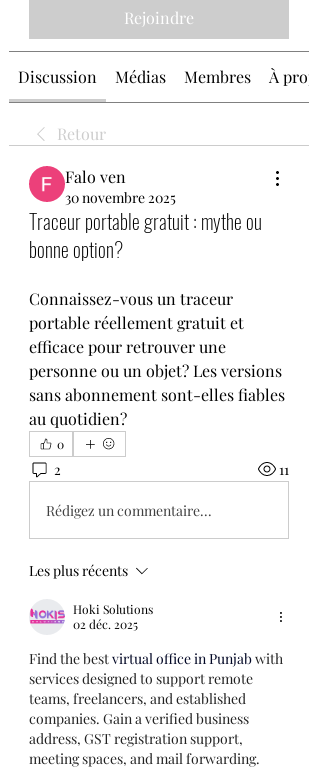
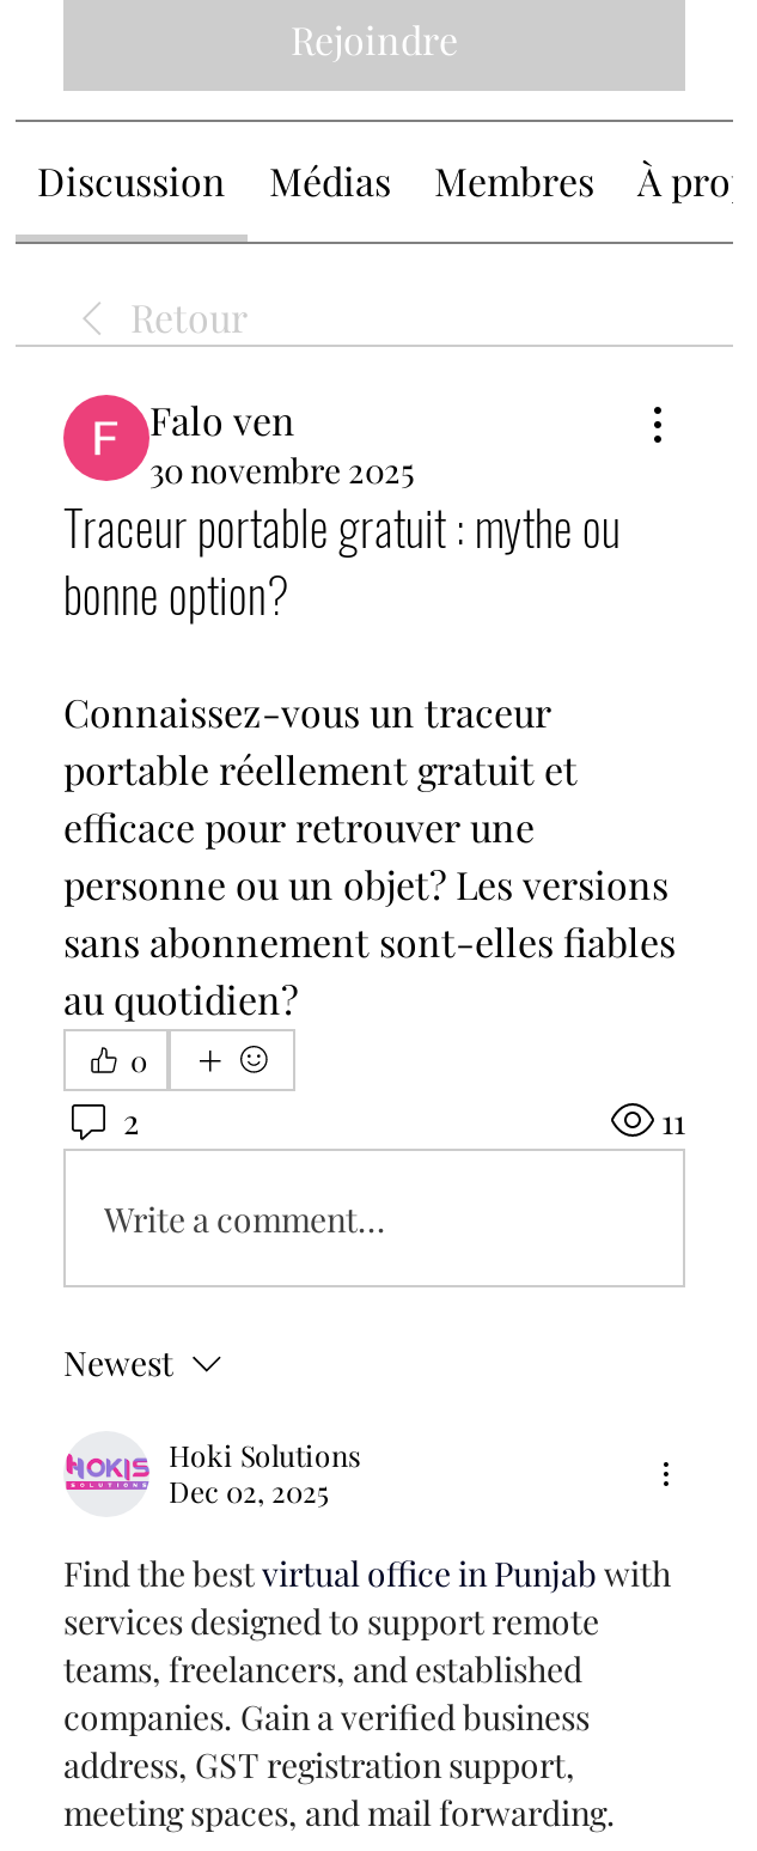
- Rédigez un commentaire...
+ Write a comment...

- Les plus récents
+ Newest

- 02 déc. 2025
+ Dec 02, 2025
